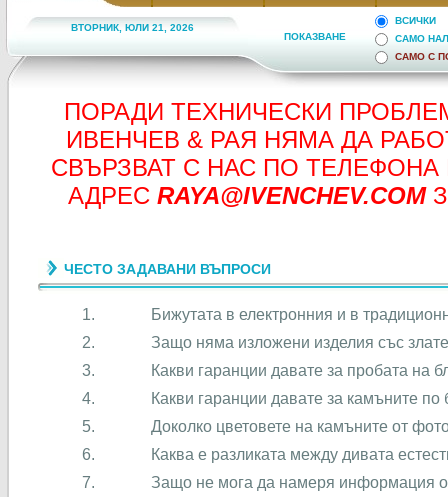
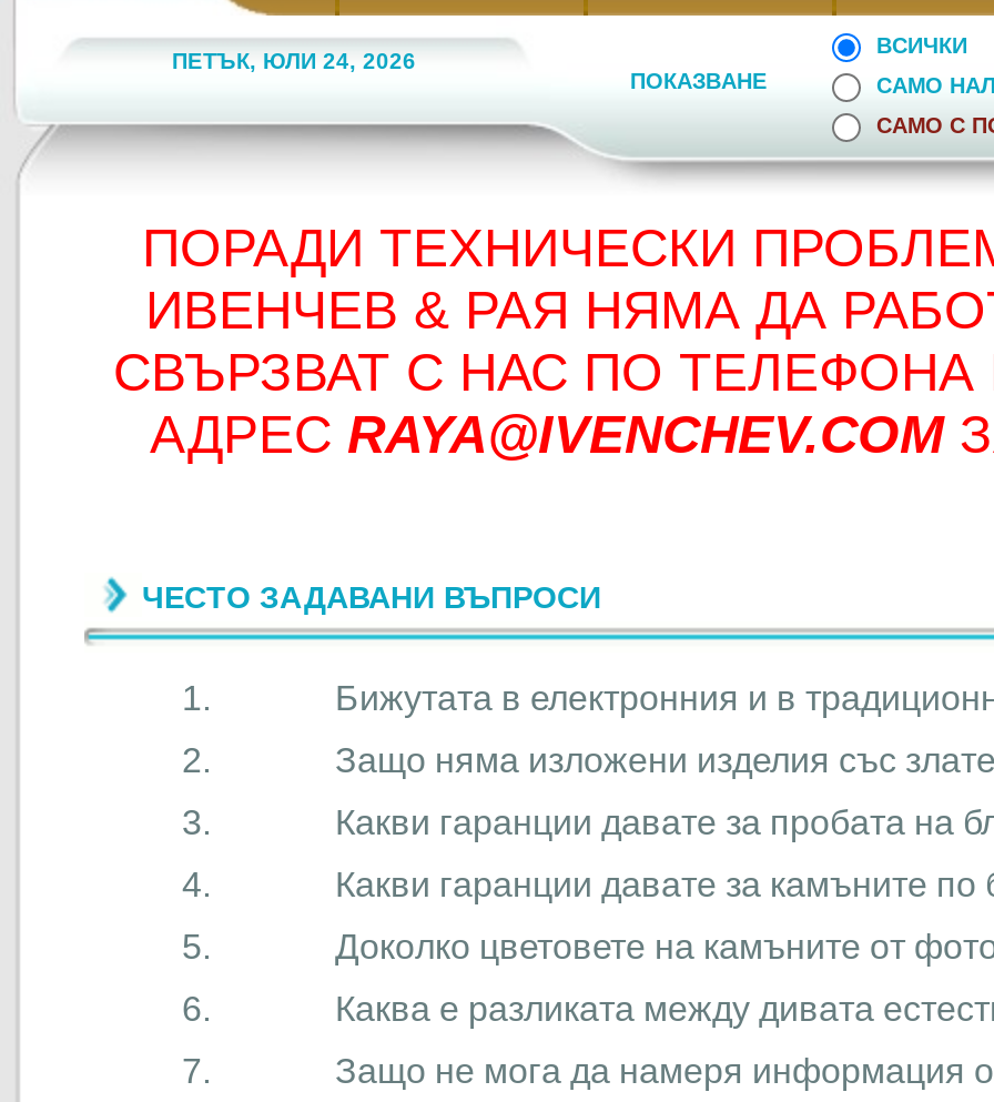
- ВТОРНИК, ЮЛИ 21, 2026
+ ПЕТЪК, ЮЛИ 24, 2026
